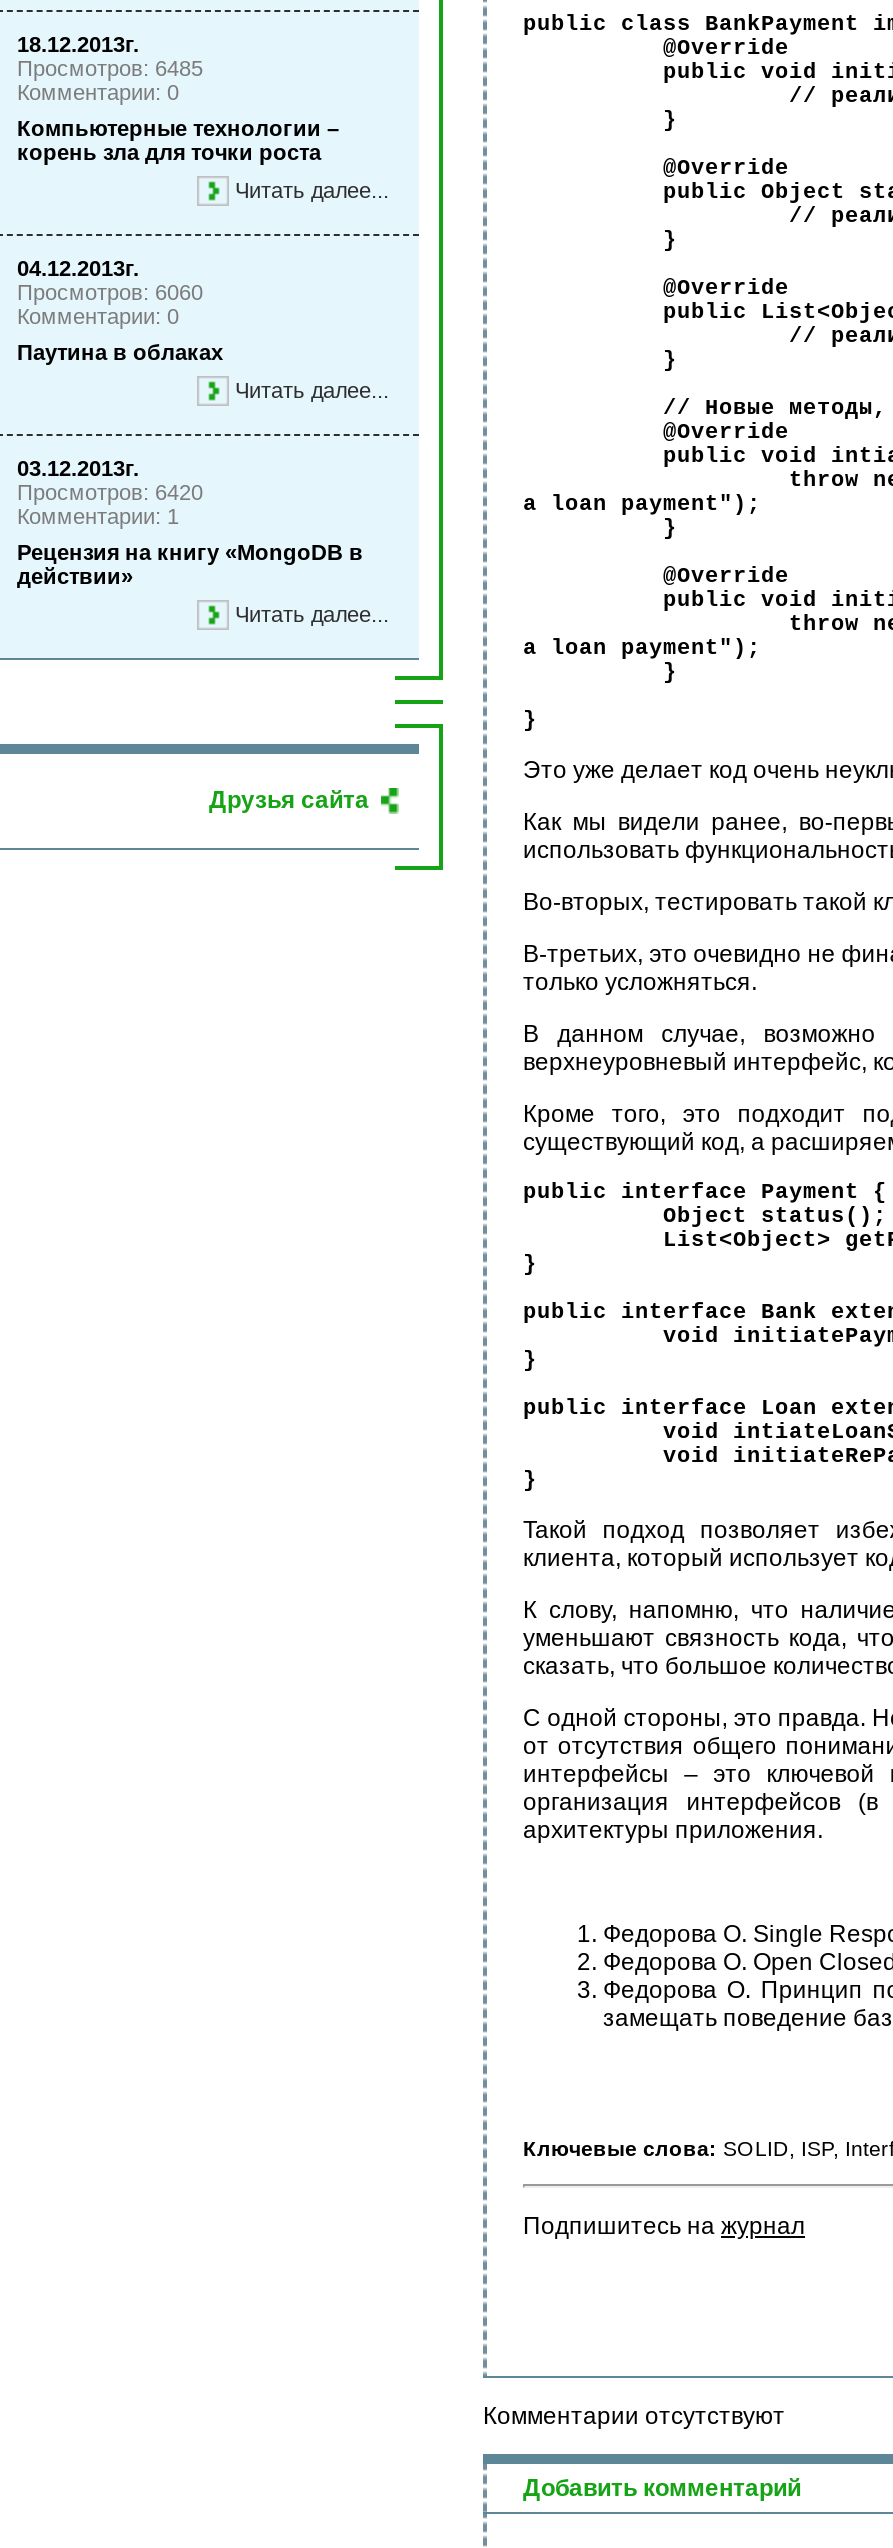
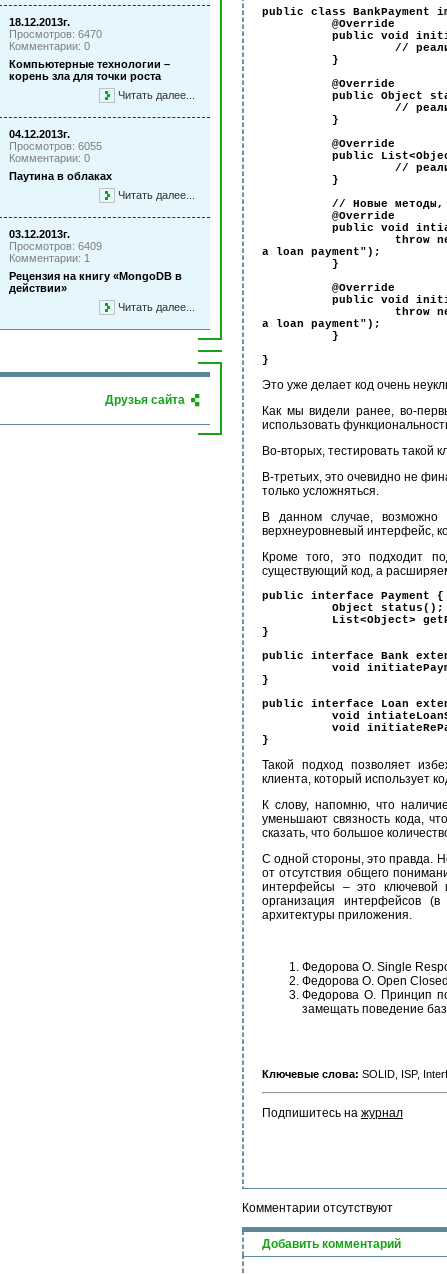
- Просмотров: 6485
+ Просмотров: 6470

- Просмотров: 6060
+ Просмотров: 6055

- Просмотров: 6420
+ Просмотров: 6409
